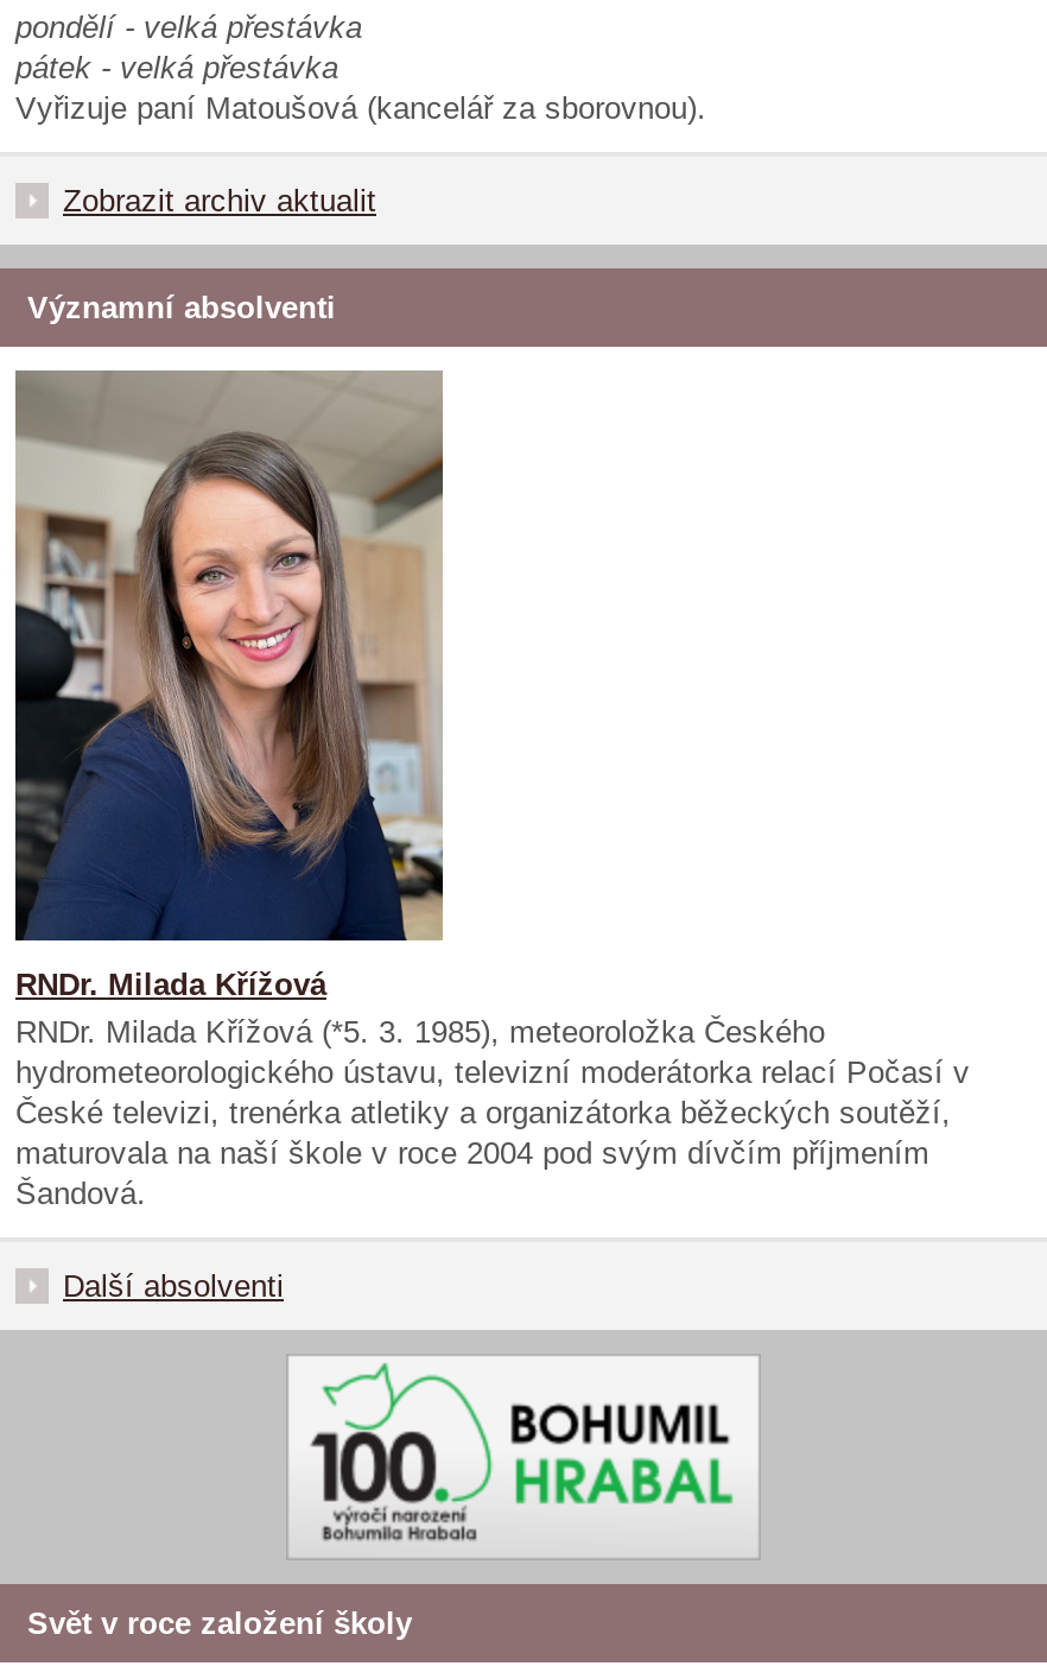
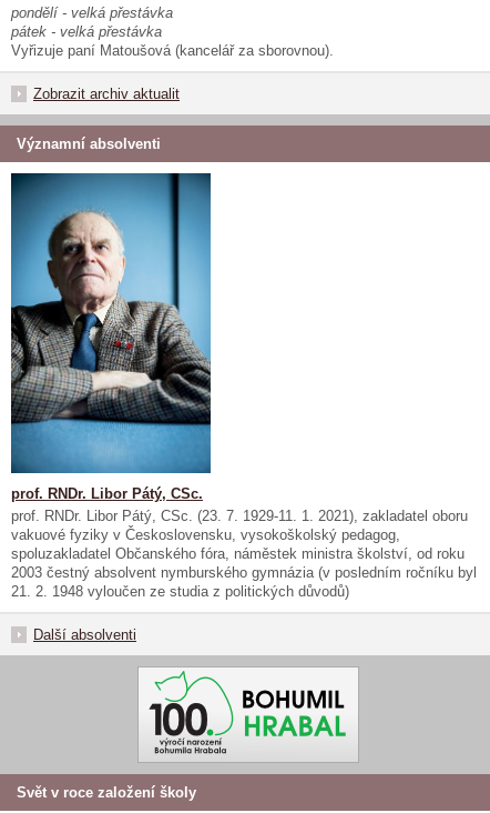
- [image]
- RNDr. Milada Křížová
- RNDr. Milada Křížová (*5. 3. 1985), meteoroložka Českého
- hydrometeorologického ústavu, televizní moderátorka relací Počasí v
- České televizi, trenérka atletiky a organizátorka běžeckých soutěží,
- maturovala na naší škole v roce 2004 pod svým dívčím příjmením
- Šandová.
+ [image]
+ prof. RNDr. Libor Pátý, CSc.
+ prof. RNDr. Libor Pátý, CSc. (23. 7. 1929-11. 1. 2021), zakladatel oboru
+ vakuové fyziky v Československu, vysokoškolský pedagog,
+ spoluzakladatel Občanského fóra, náměstek ministra školství, od roku
+ 2003 čestný absolvent nymburského gymnázia (v posledním ročníku byl
+ 21. 2. 1948 vyloučen ze studia z politických důvodů)
